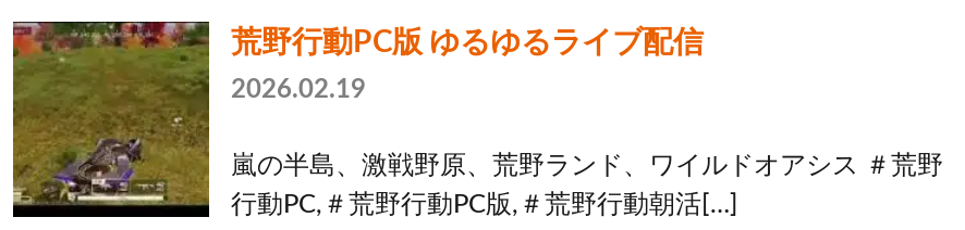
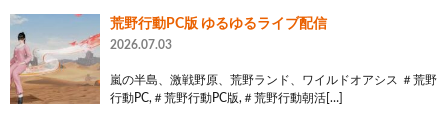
- [image]
- 2026.02.19
+ [image]
+ 2026.07.03
